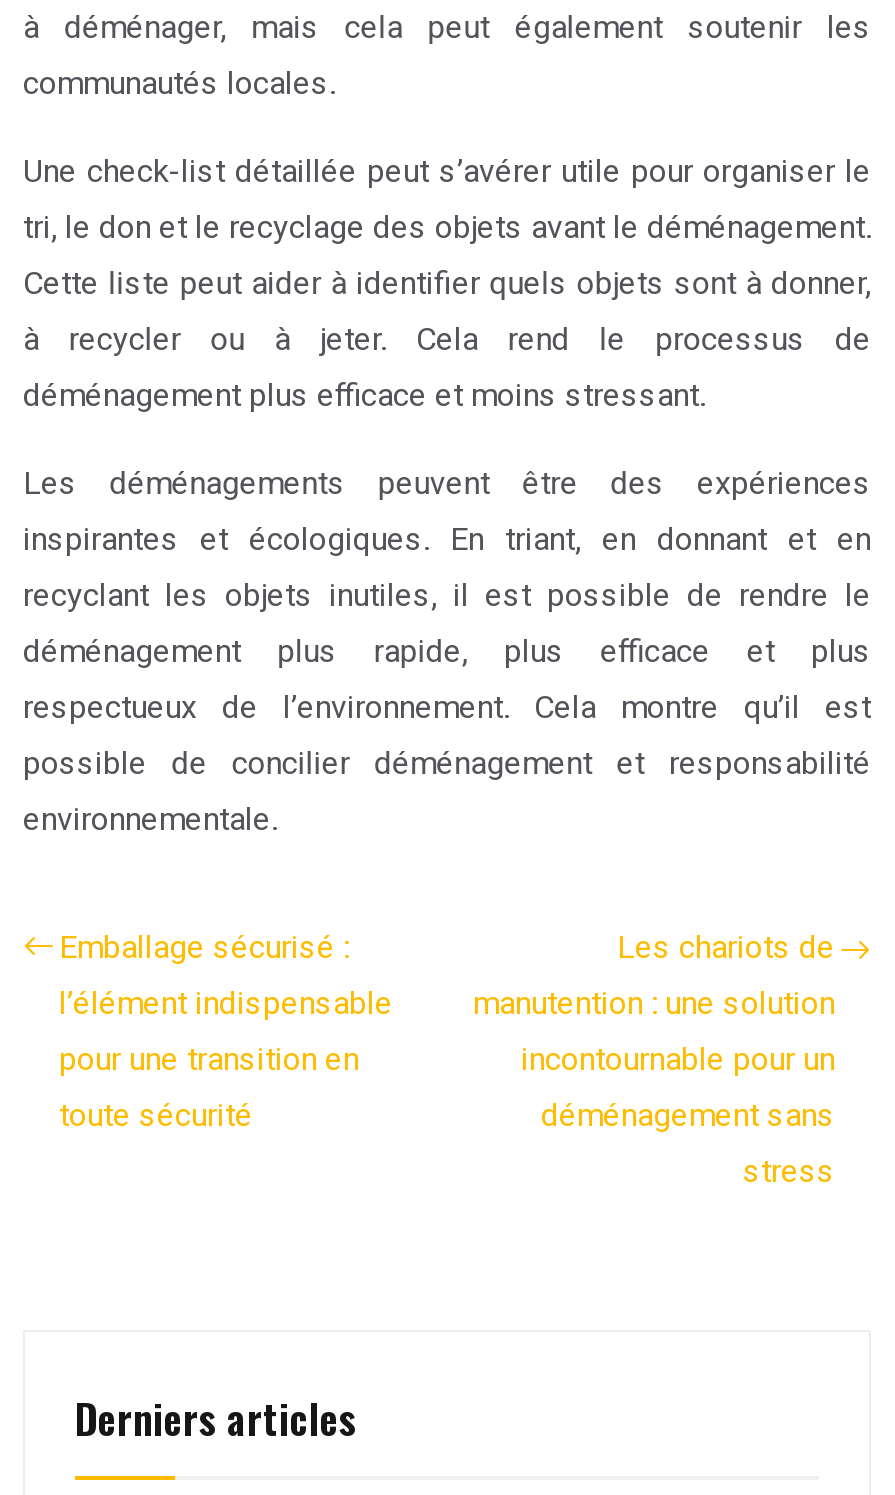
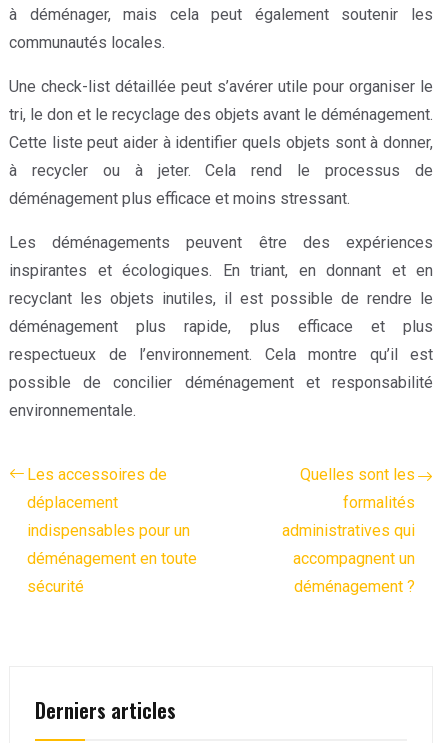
- Emballage sécurisé :
- l’élément indispensable
- pour une transition en
- toute sécurité
+ Les accessoires de
+ déplacement
+ indispensables pour un
+ déménagement en toute
+ sécurité

- Les chariots de
- manutention : une solution
- incontournable pour un
- déménagement sans
- stress
+ Quelles sont les
+ formalités
+ administratives qui
+ accompagnent un
+ déménagement ?
